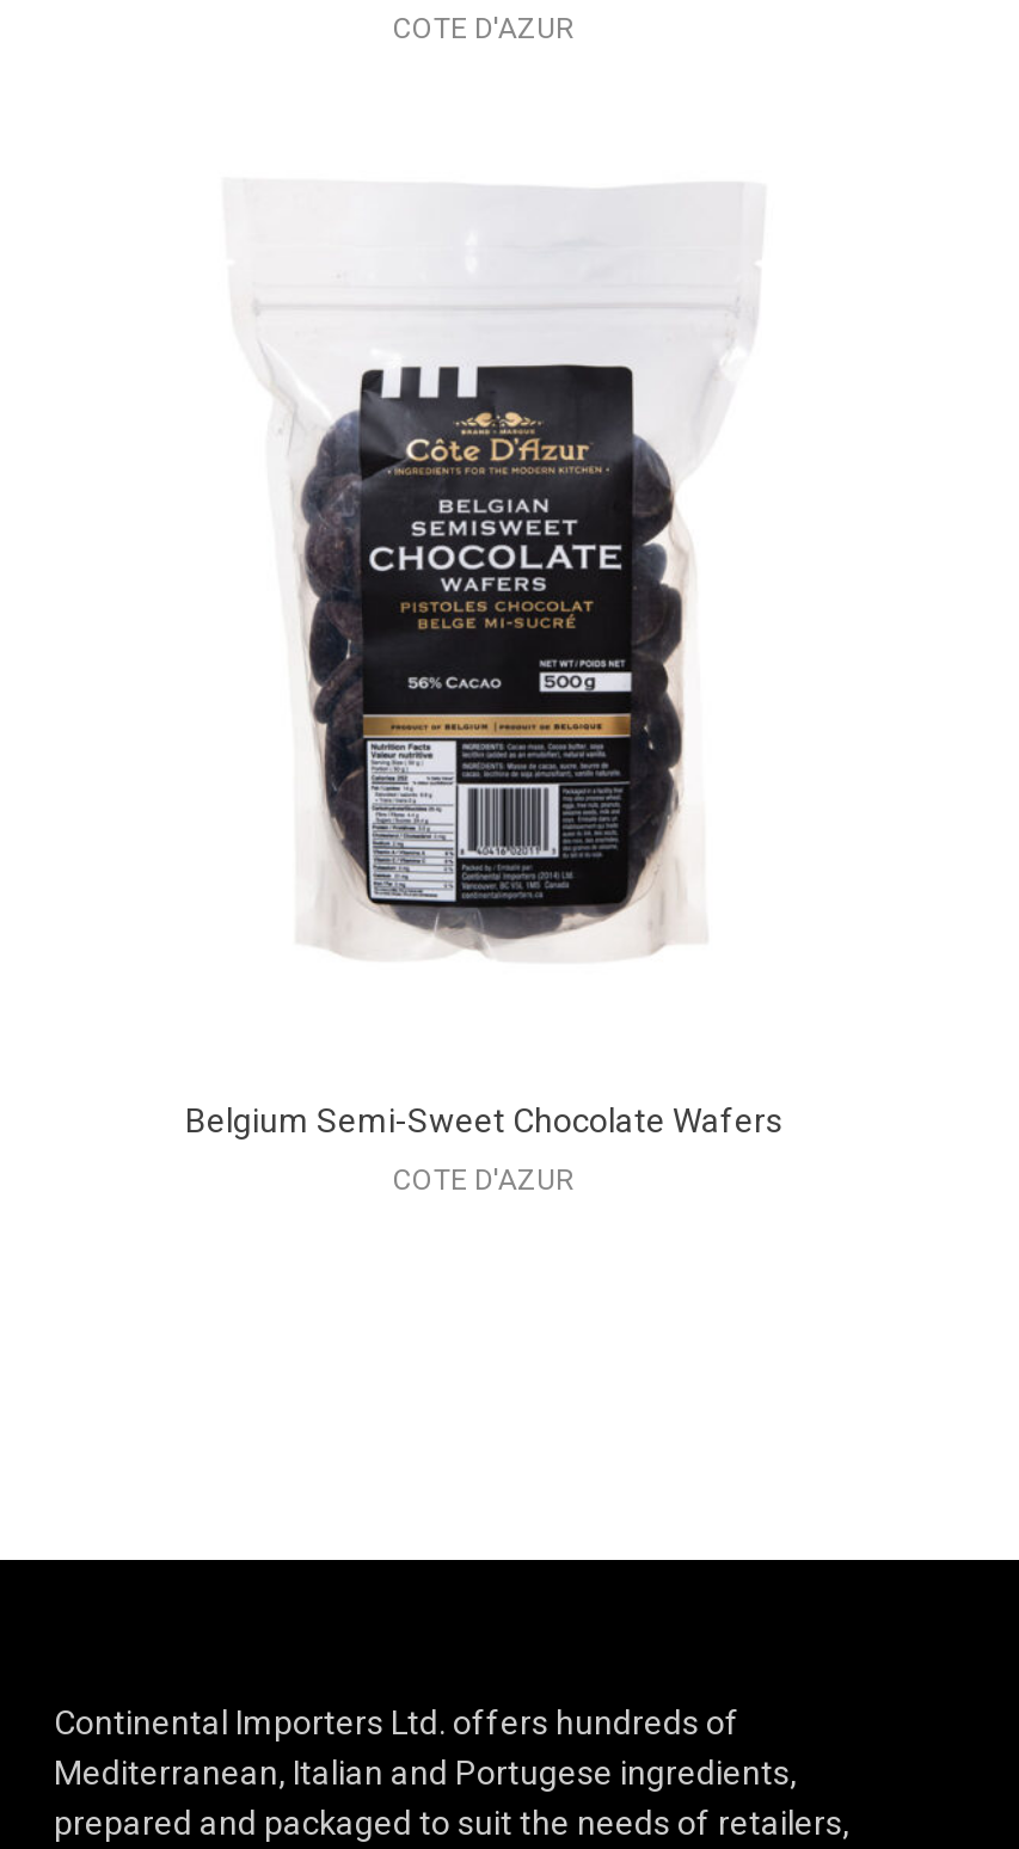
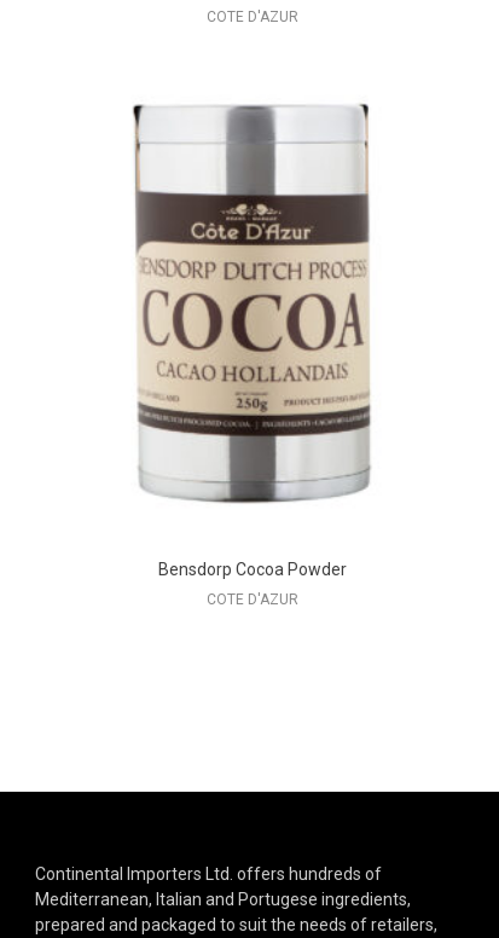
- [image]
+ [image]

- Belgium Semi-Sweet Chocolate Wafers
+ Bensdorp Cocoa Powder
